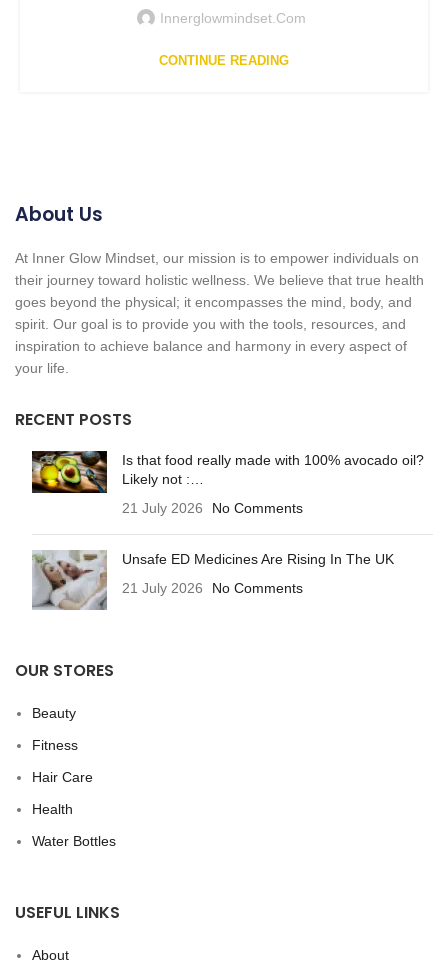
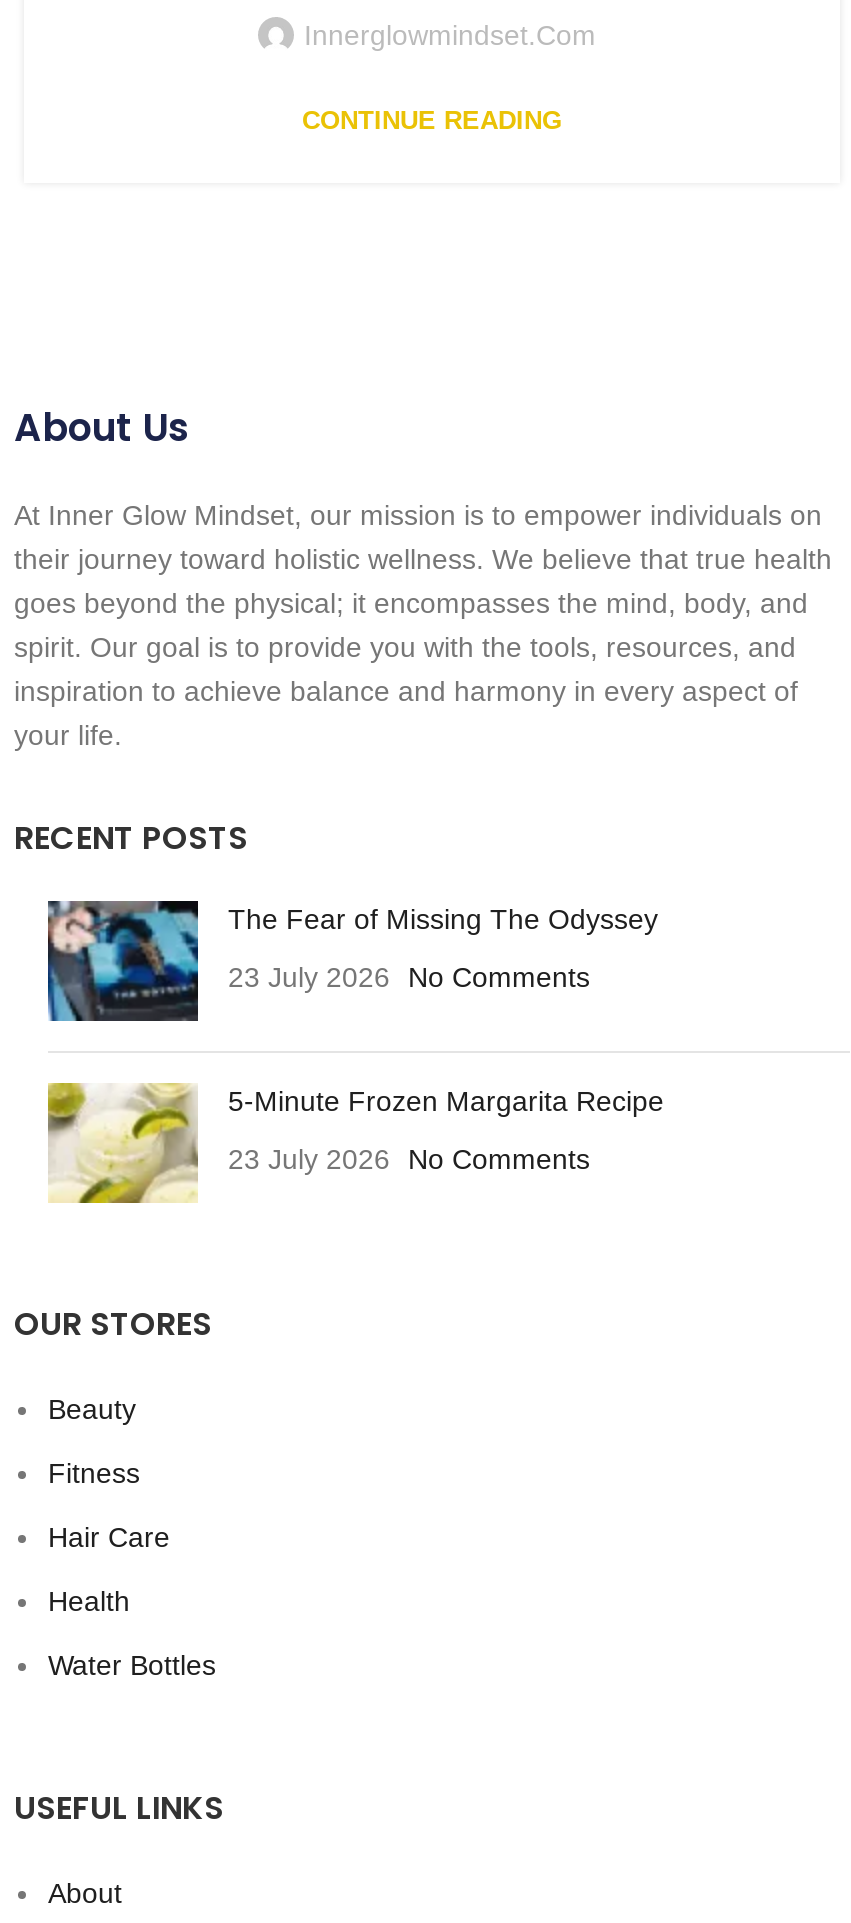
- [image]
- Is that food really made with 100% avocado oil?
- Likely not :…
+ [image]
+ The Fear of Missing The Odyssey

- 21 July 2026 No Comments
+ 23 July 2026 No Comments

- [image]
- Unsafe ED Medicines Are Rising In The UK
+ [image]
+ 5-Minute Frozen Margarita Recipe

- 21 July 2026 No Comments
+ 23 July 2026 No Comments
